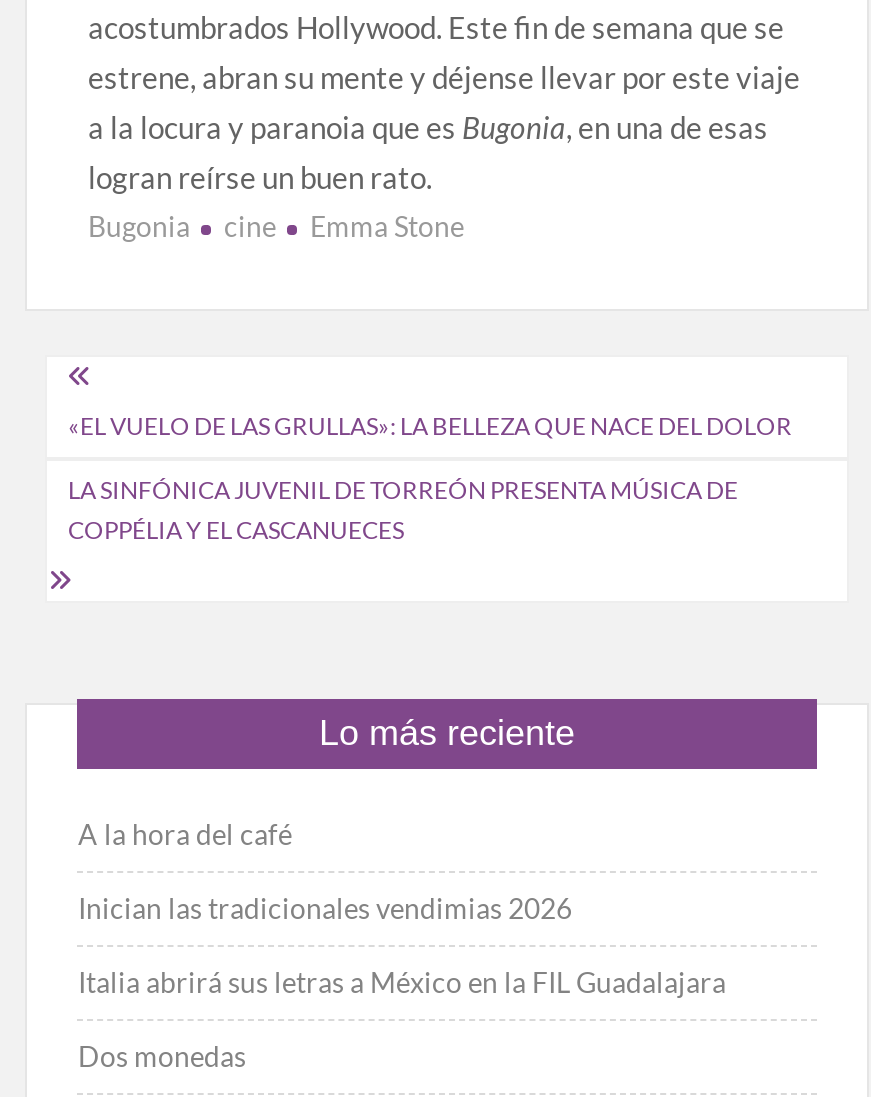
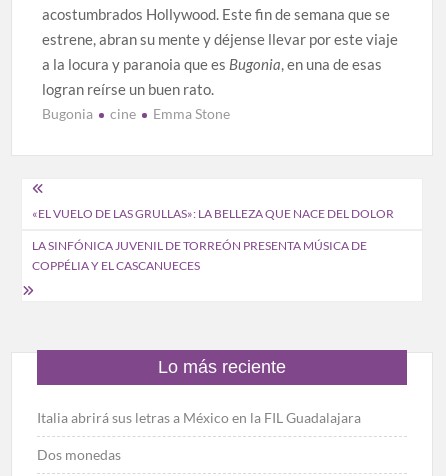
- A la hora del café
- Inician las tradicionales vendimias 2026
